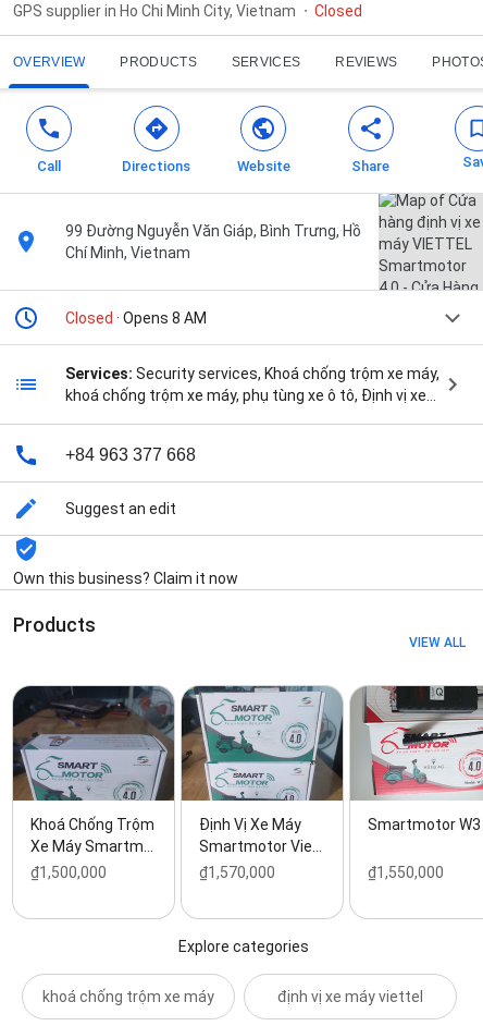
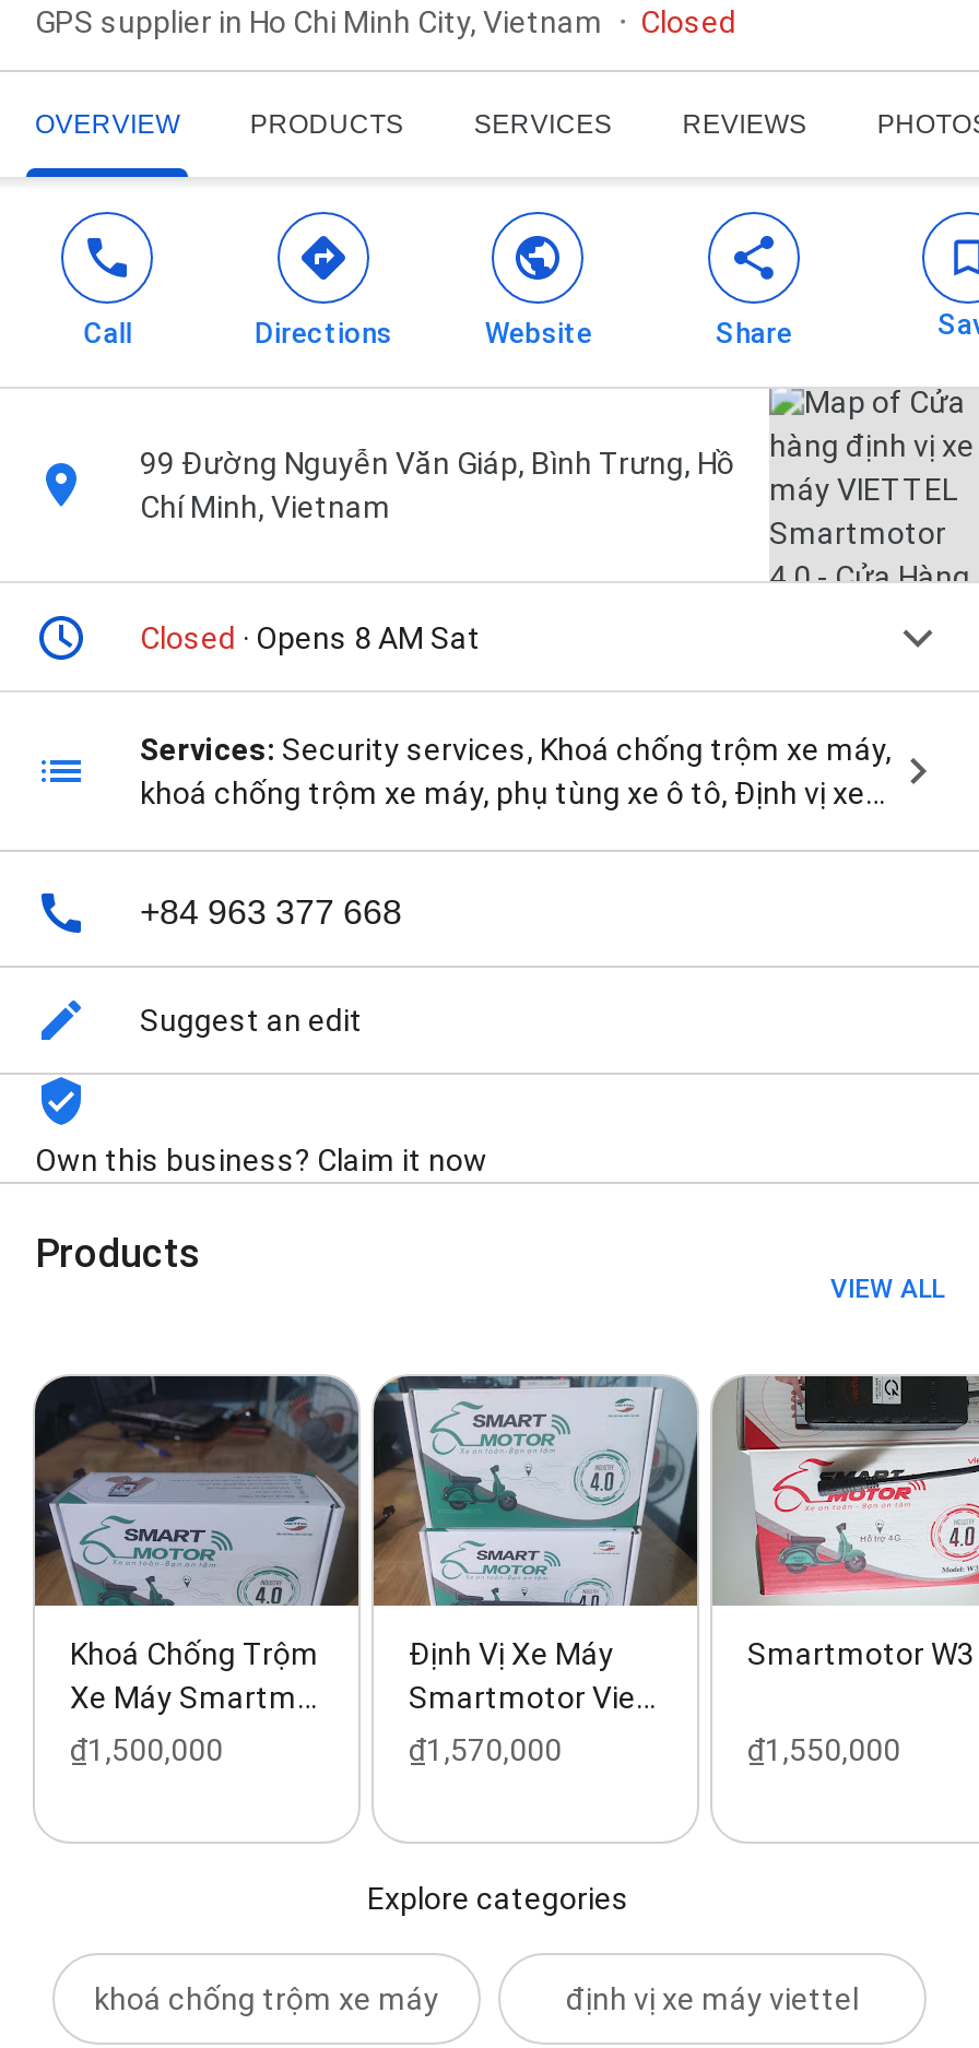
- Closed · Opens 8 AM
+ Closed · Opens 8 AM Sat
